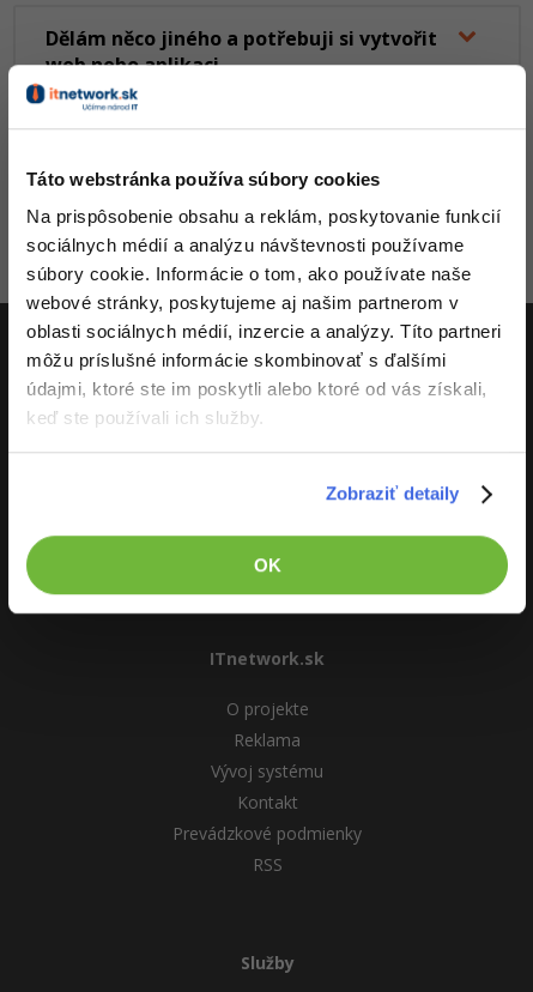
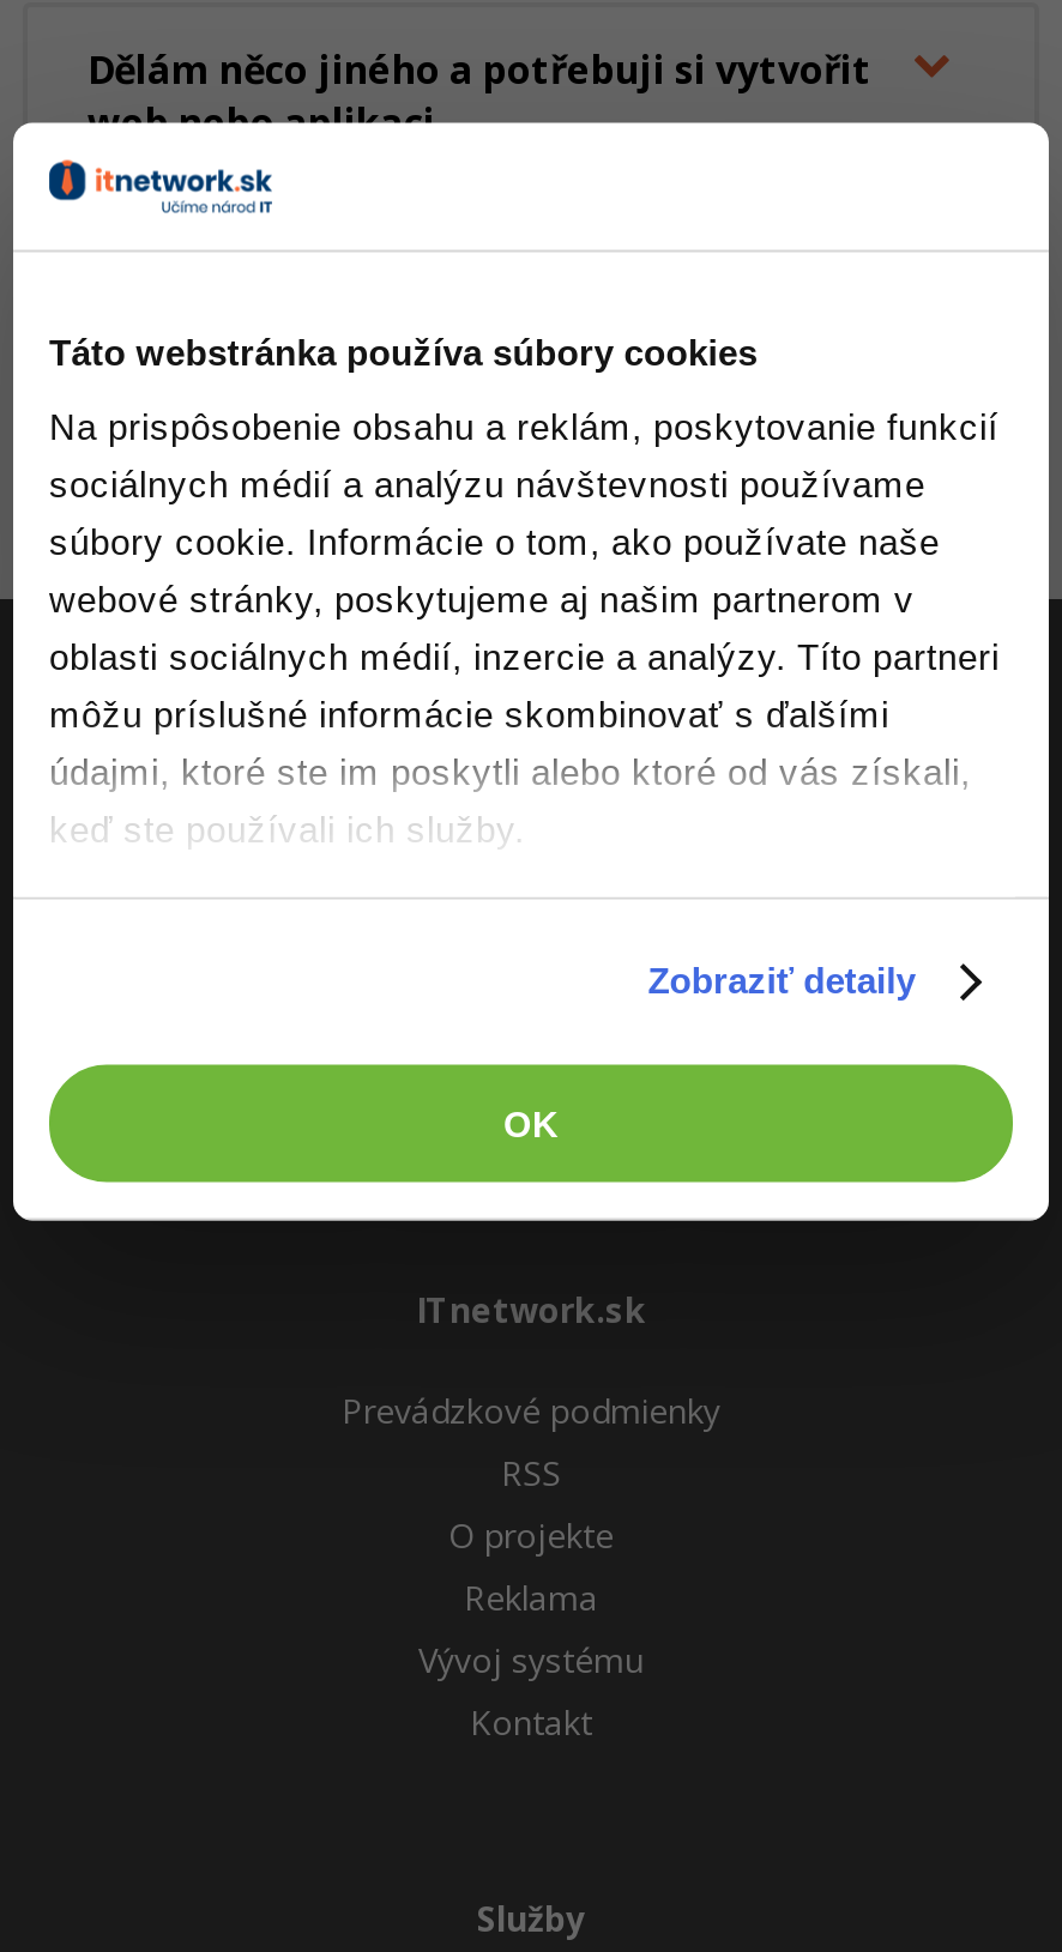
moved down: O projekte | Reklama | Vývoj systému | Kontakt

moved up: Prevádzkové podmienky | RSS
